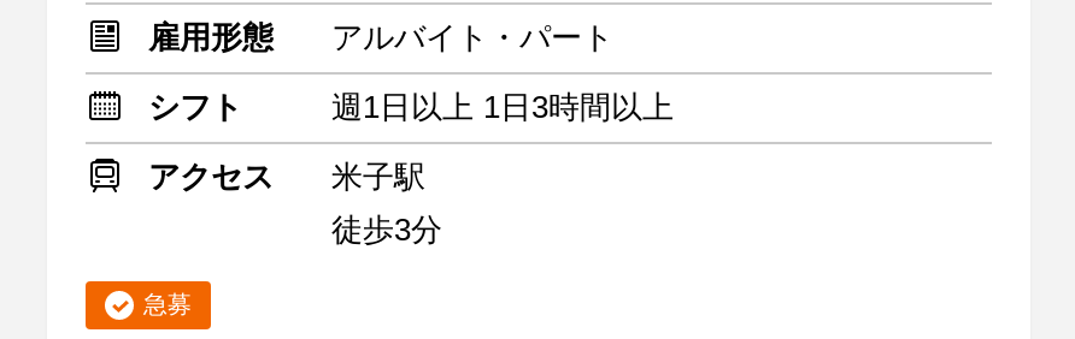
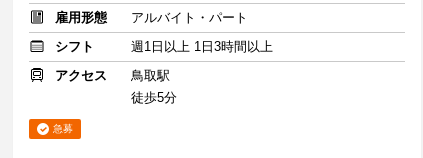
- 米子駅
+ 鳥取駅

- 徒歩3分
+ 徒歩5分
